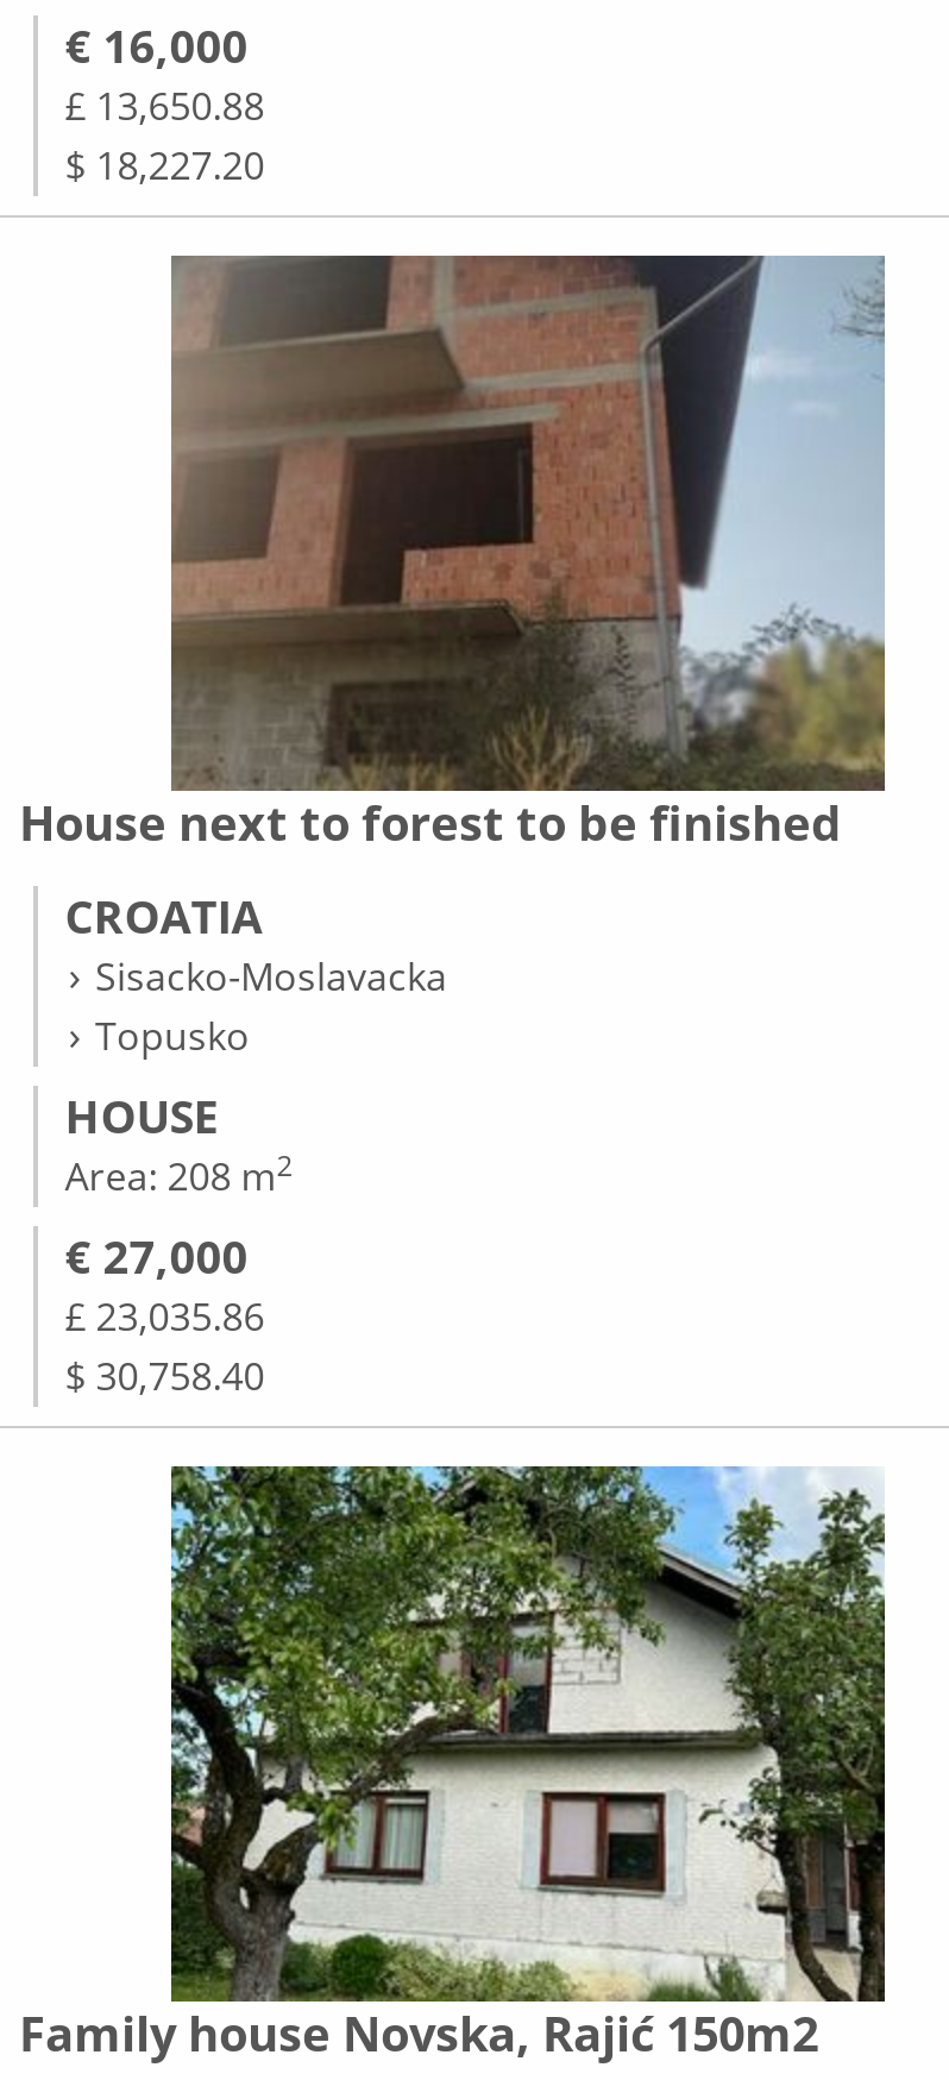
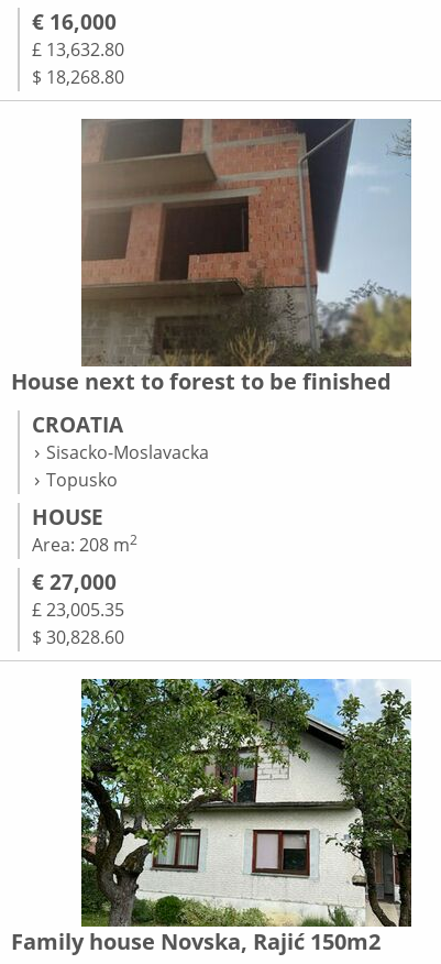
- £ 13,650.88
+ £ 13,632.80

- $ 18,227.20
+ $ 18,268.80

- £ 23,035.86
+ £ 23,005.35

- $ 30,758.40
+ $ 30,828.60
